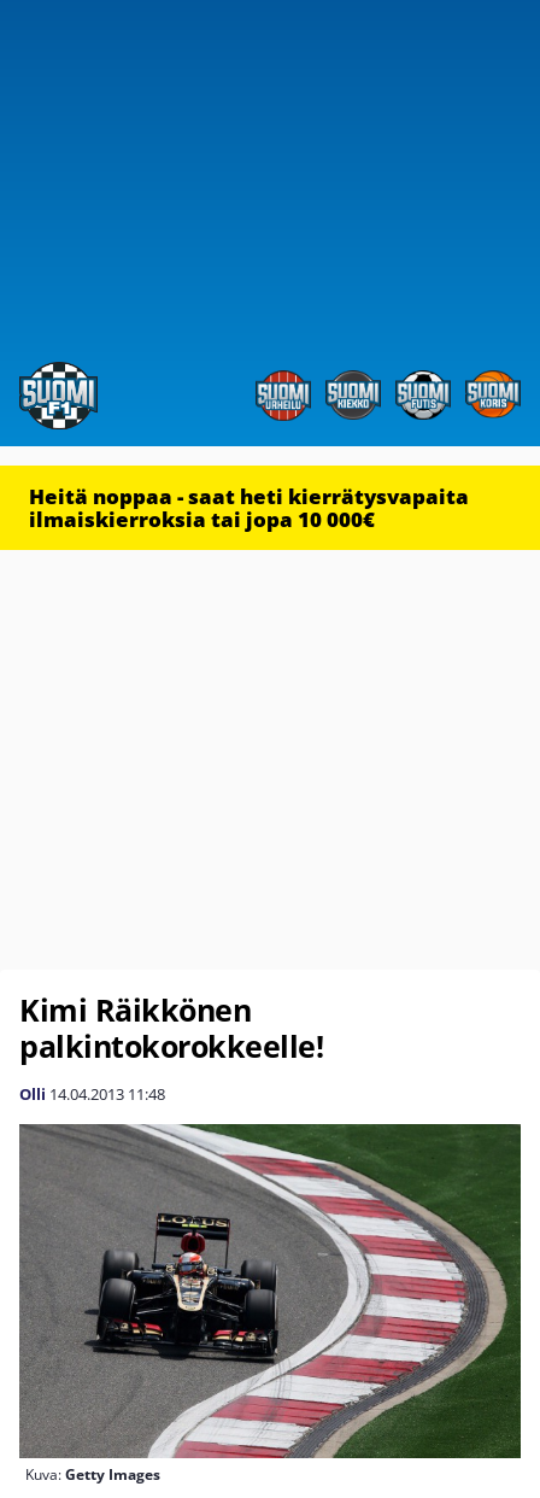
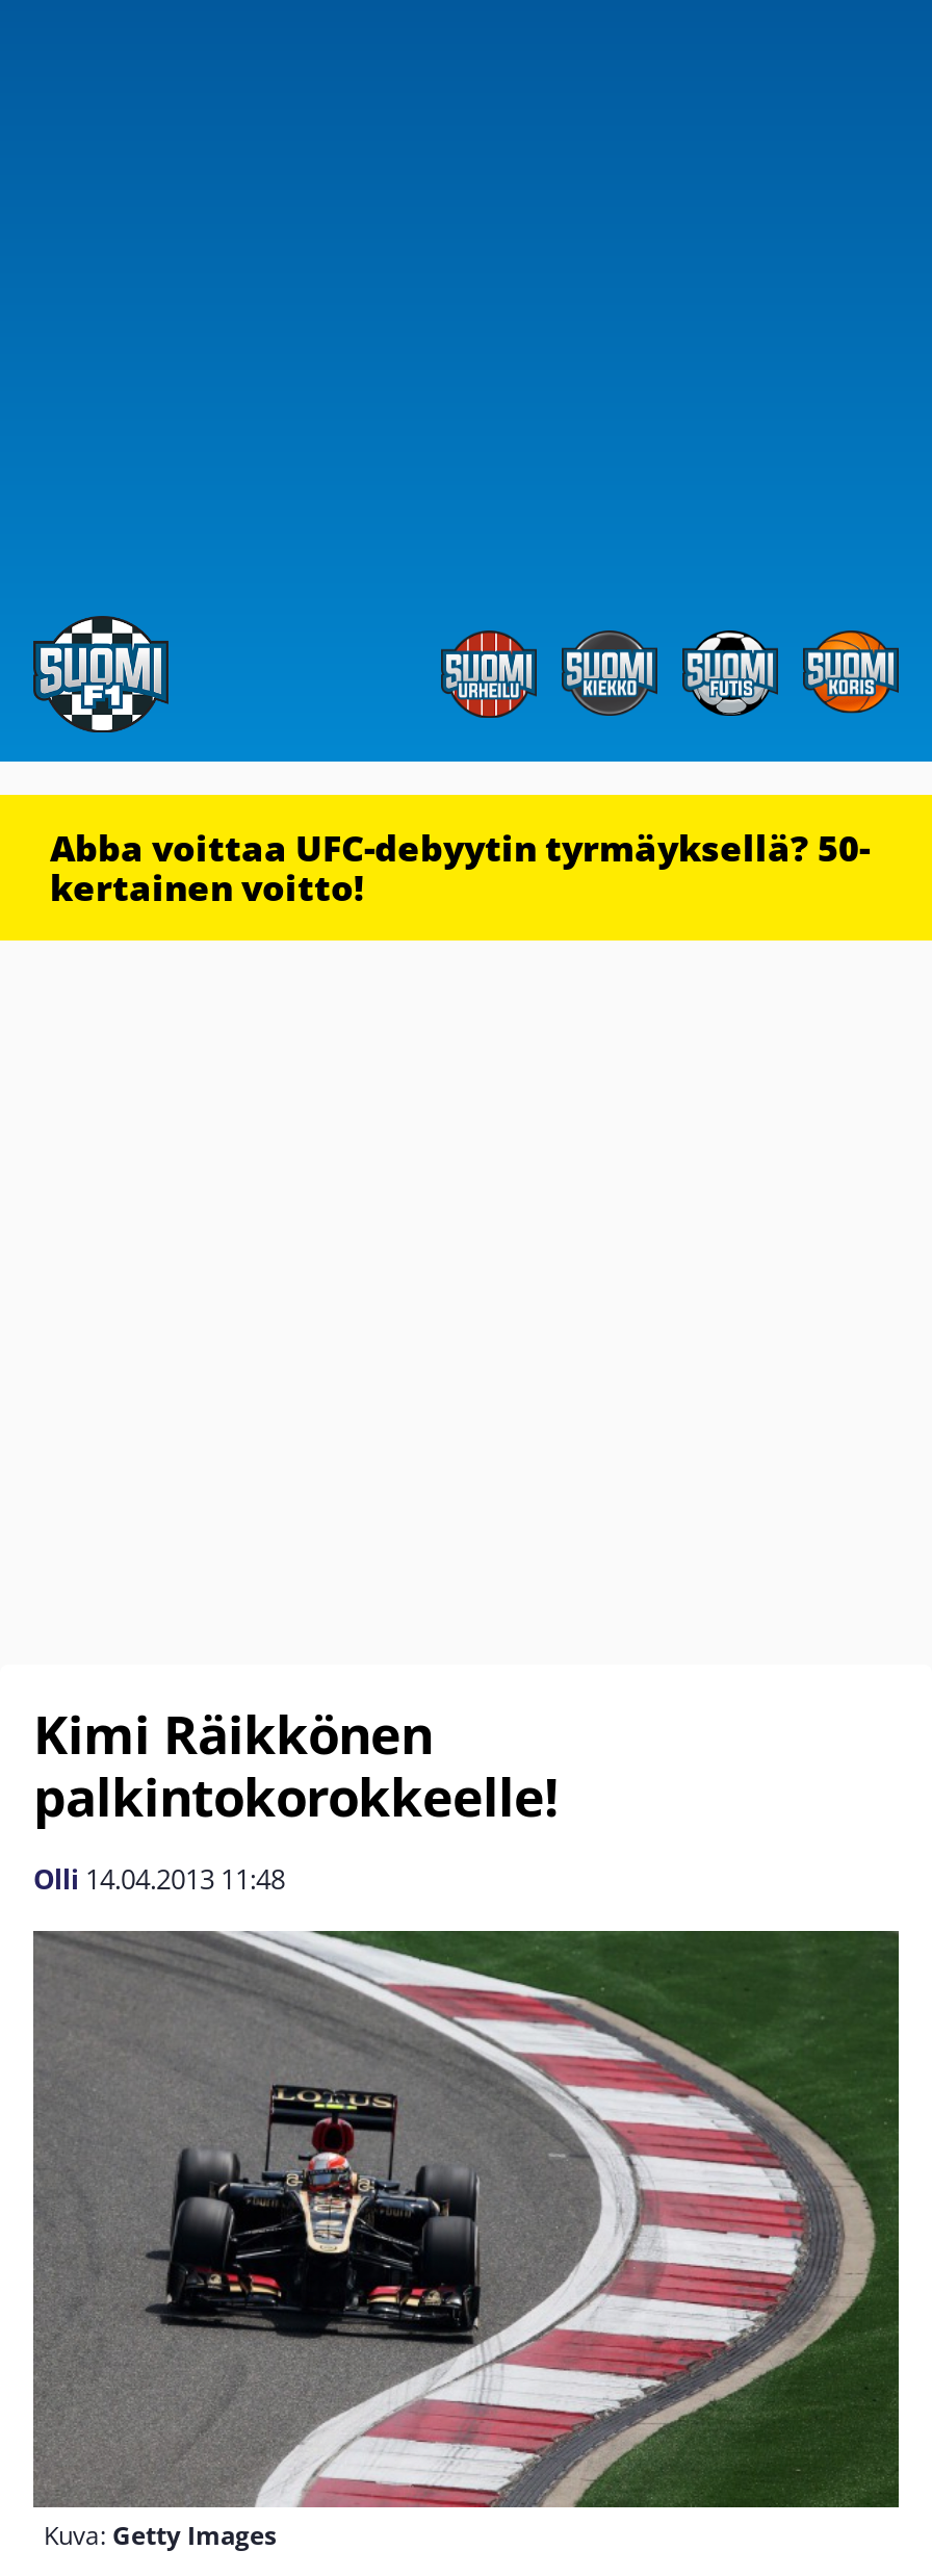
- Heitä noppaa - saat heti kierrätysvapaita
- ilmaiskierroksia tai jopa 10 000€
+ Abba voittaa UFC-debyytin tyrmäyksellä? 50-
+ kertainen voitto!
